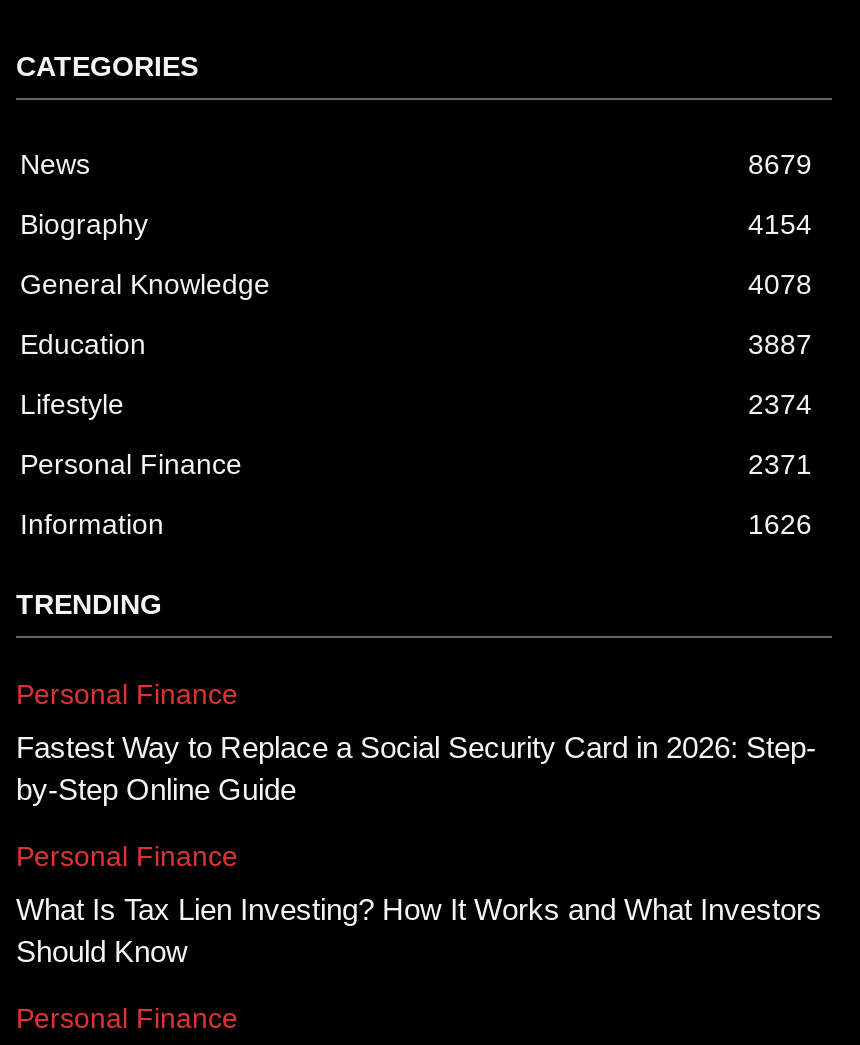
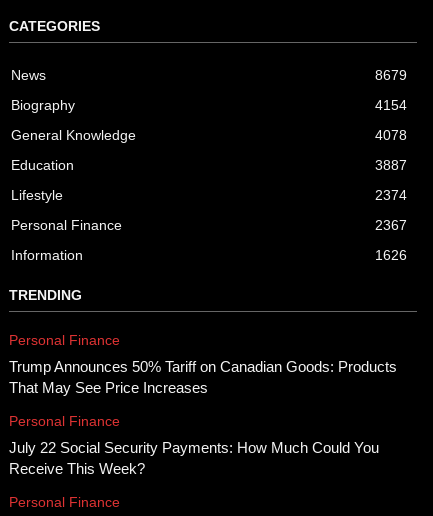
- 2371
+ 2367

- Fastest Way to Replace a Social Security Card in 2026: Step-
- by-Step Online Guide
+ Trump Announces 50% Tariff on Canadian Goods: Products
+ That May See Price Increases

- What Is Tax Lien Investing? How It Works and What Investors
- Should Know
+ July 22 Social Security Payments: How Much Could You
+ Receive This Week?
